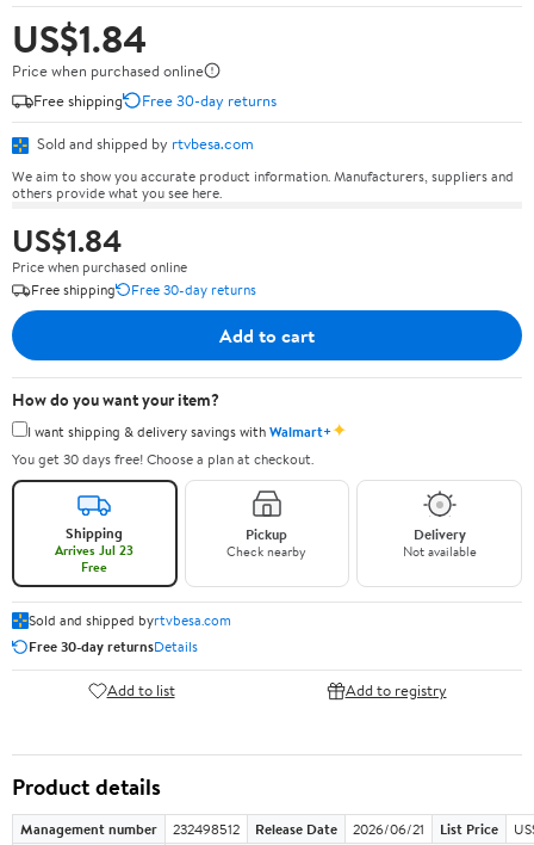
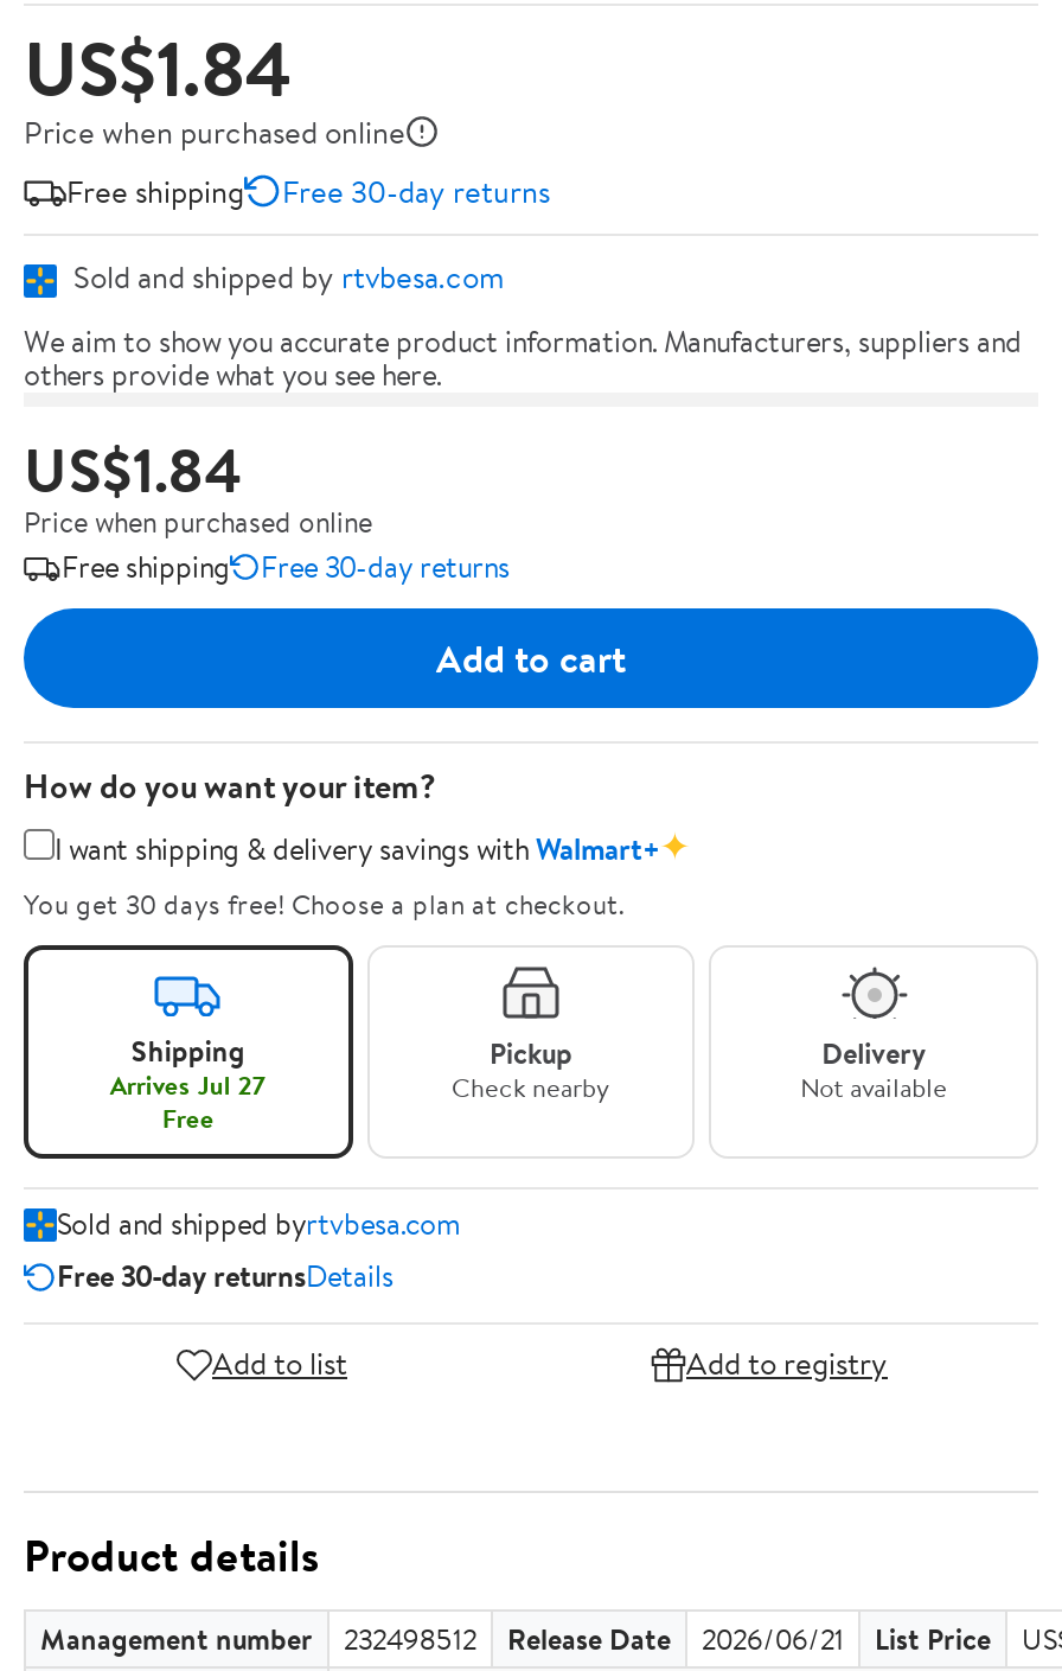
- Arrives Jul 23
+ Arrives Jul 27
